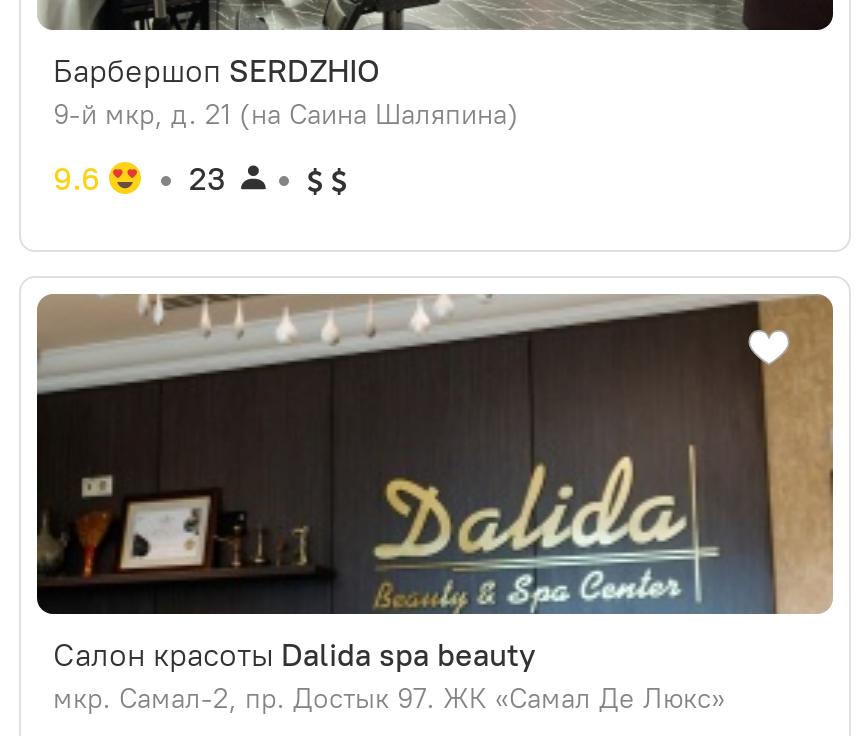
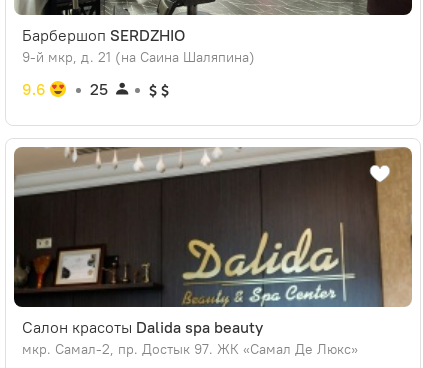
- 23
+ 25
